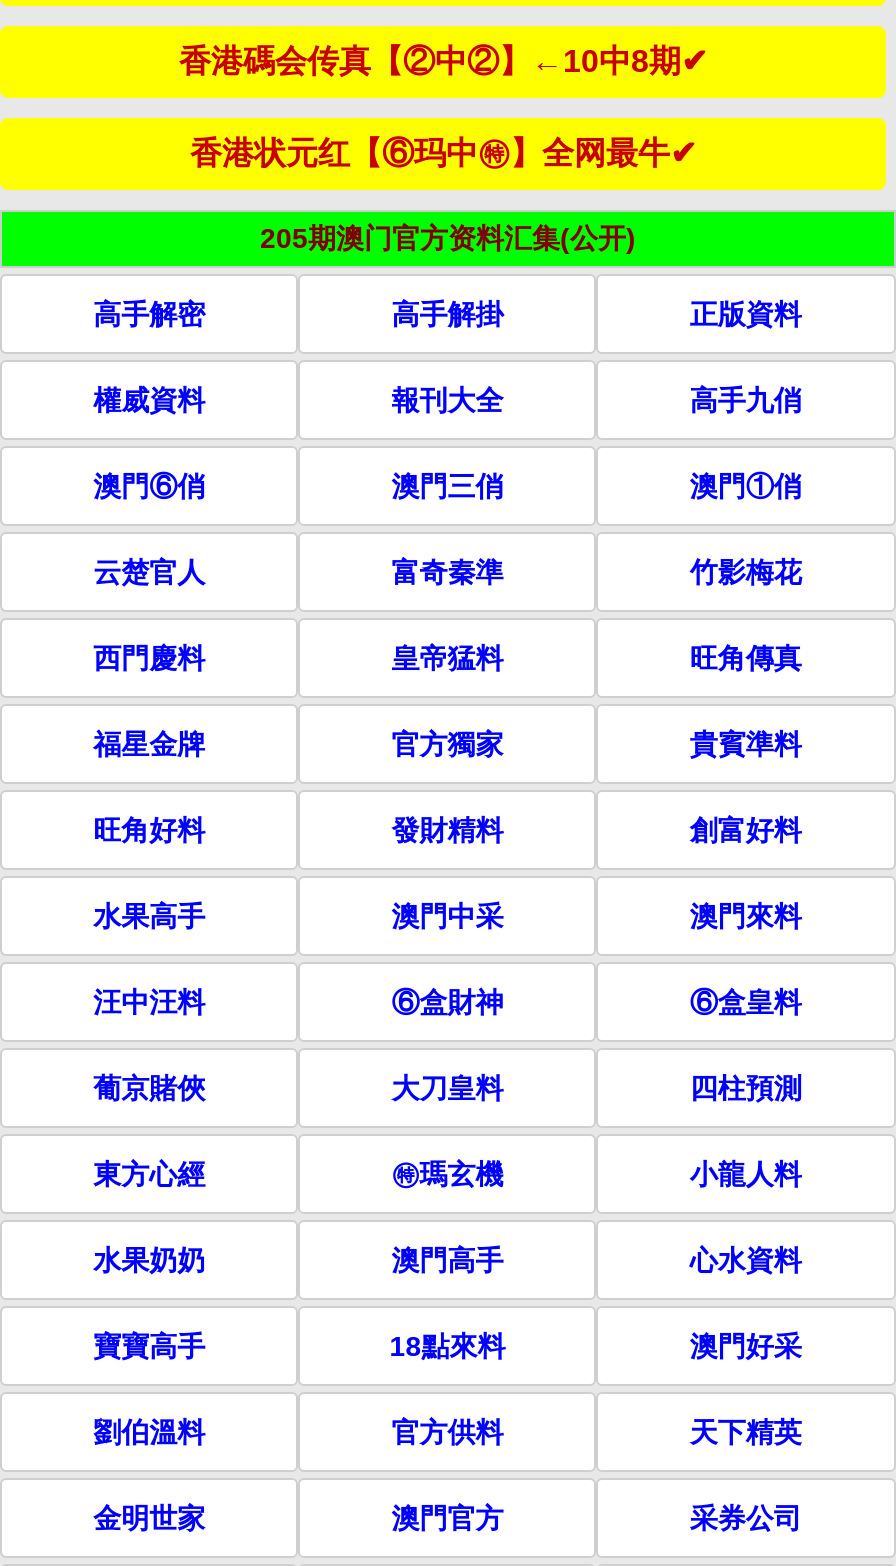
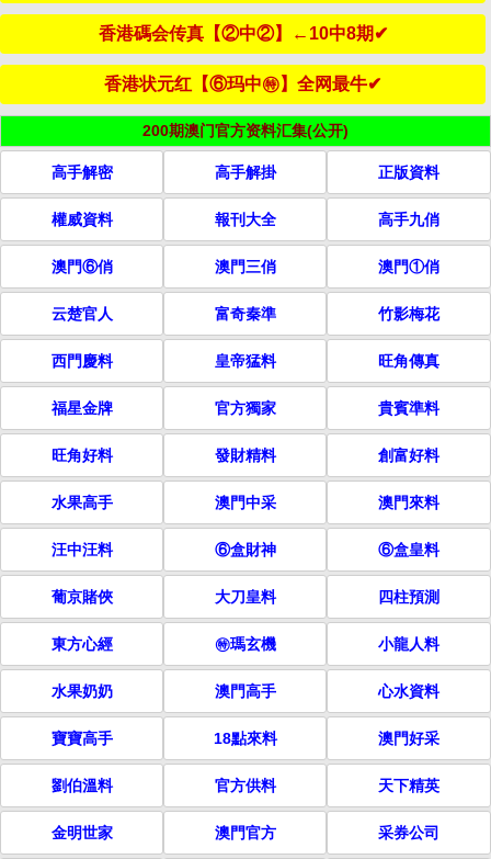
- 205期澳门官方资料汇集(公开)
+ 200期澳门官方资料汇集(公开)
